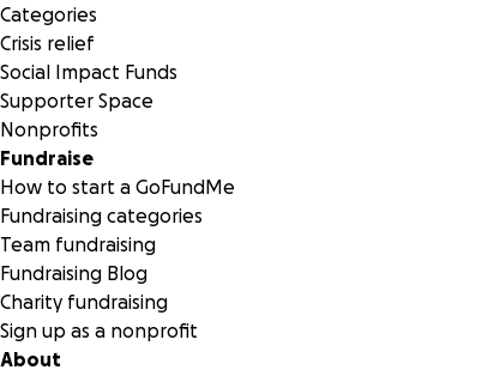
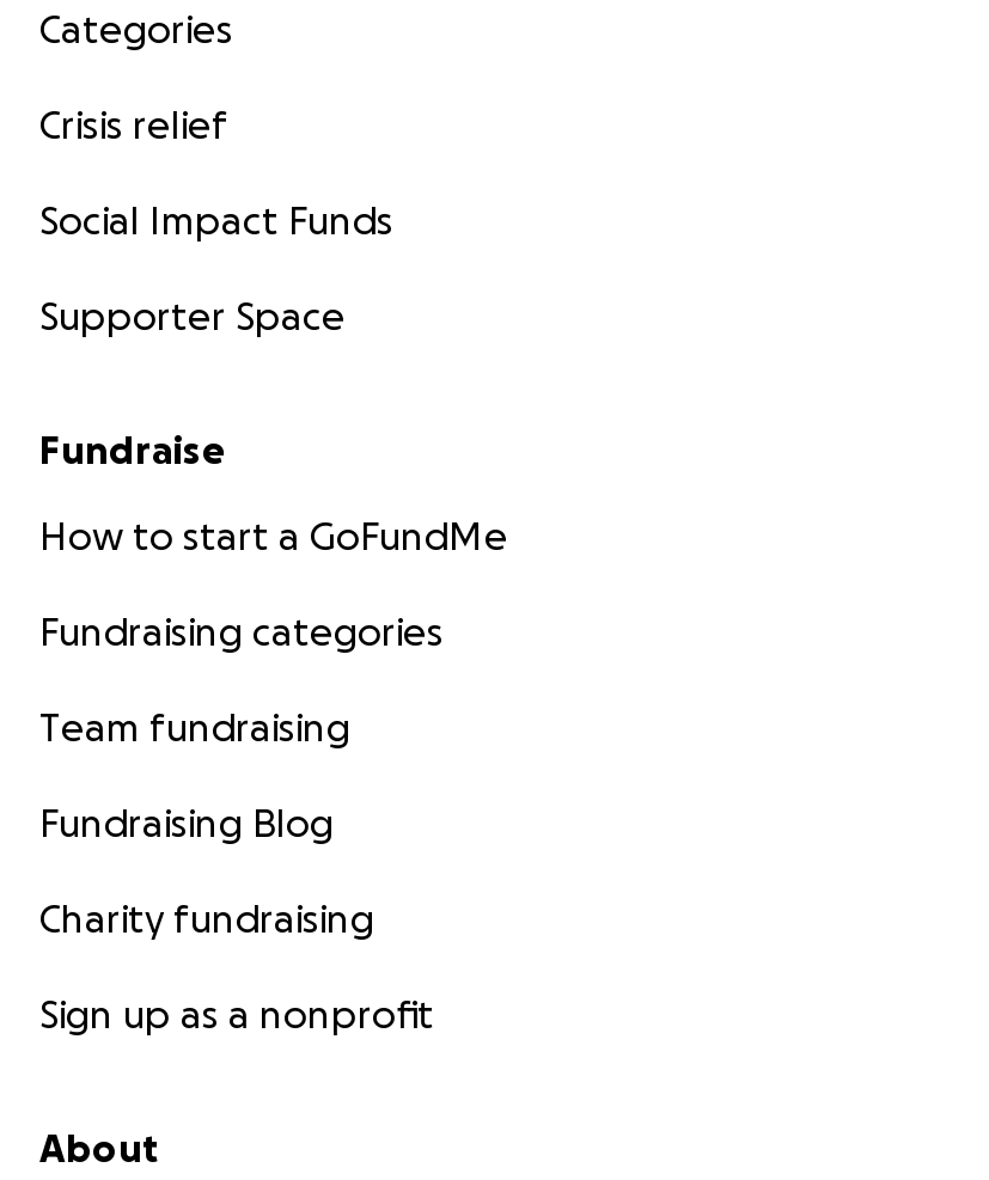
- Nonprofits
